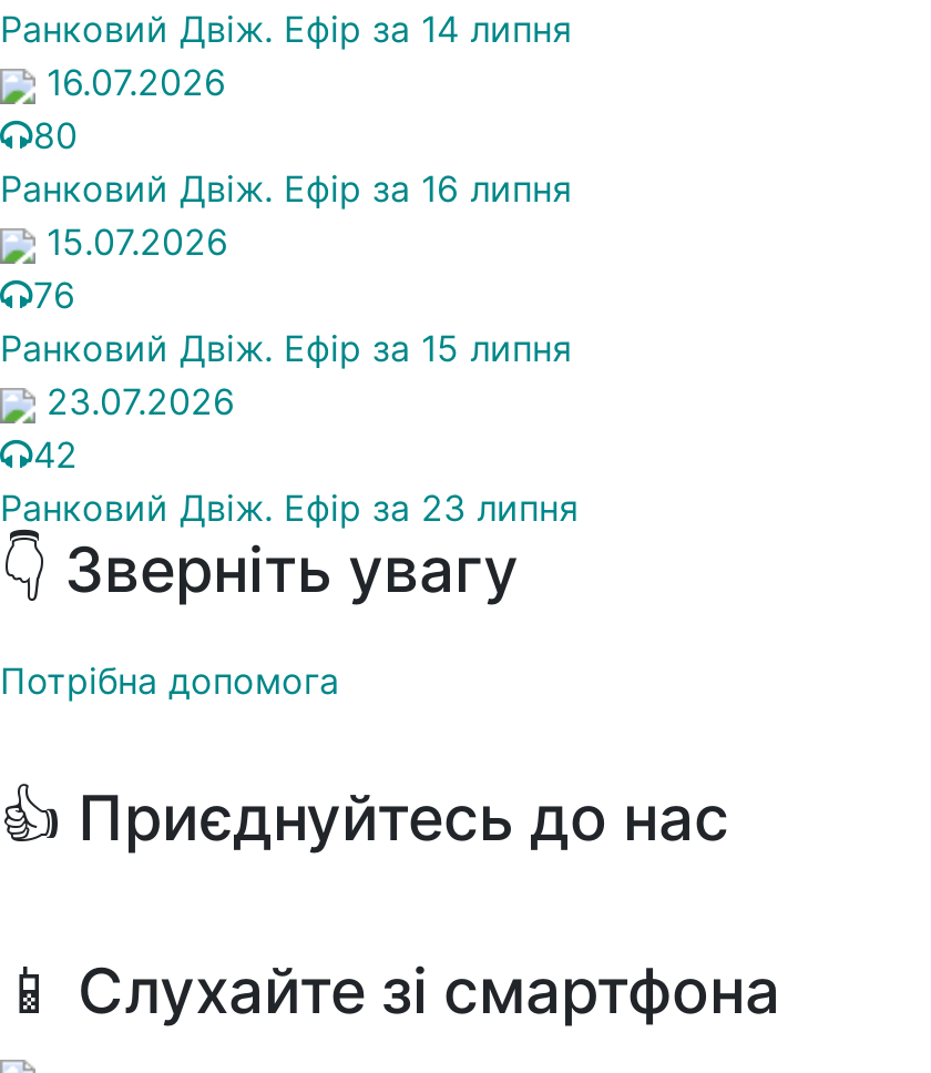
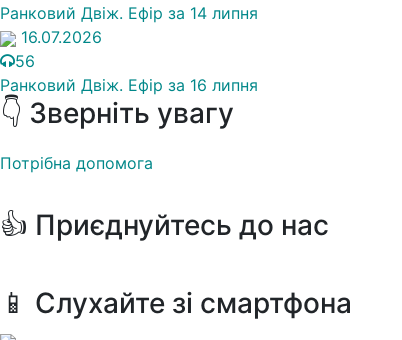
- 80
+ 56

- 15.07.2026
- 76
- Ранковий Двіж. Ефір за 15 липня
- 23.07.2026
- 42
- Ранковий Двіж. Ефір за 23 липня
